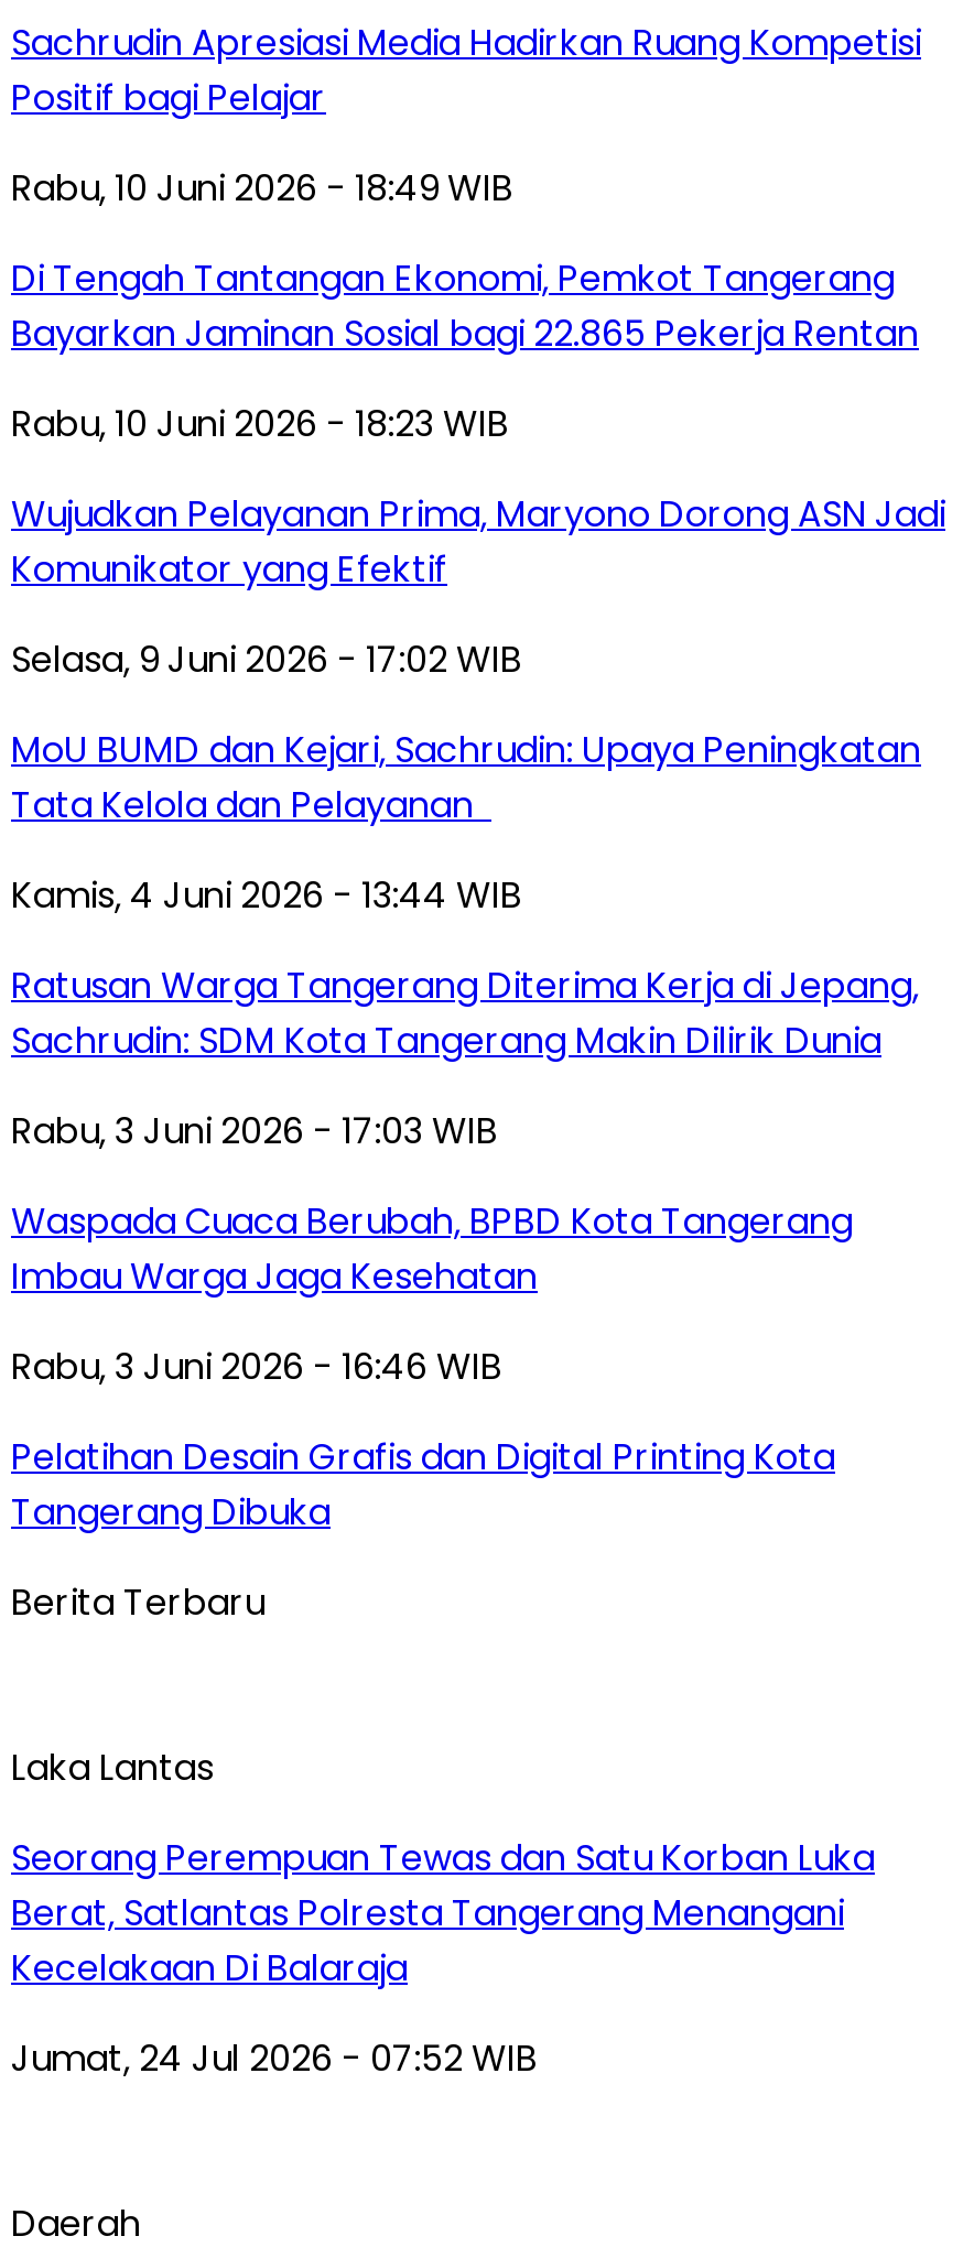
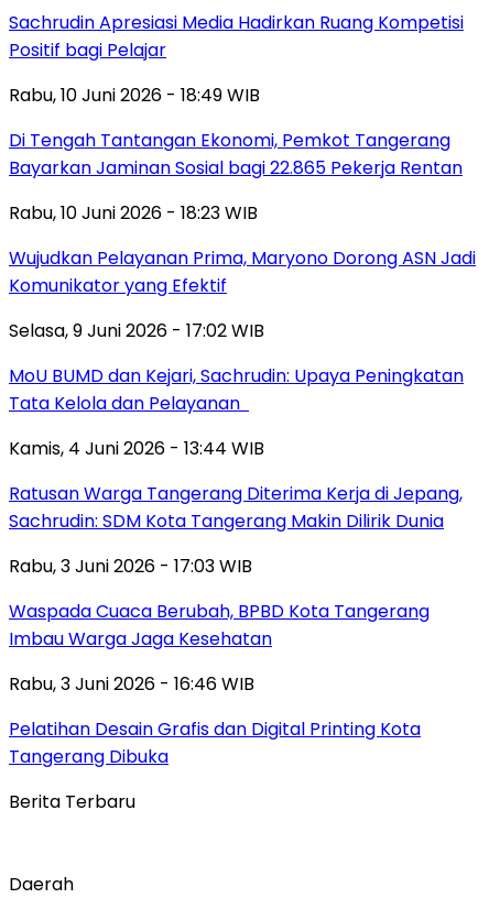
- Laka Lantas
- Seorang Perempuan Tewas dan Satu Korban Luka
- Berat, Satlantas Polresta Tangerang Menangani
- Kecelakaan Di Balaraja
- Jumat, 24 Jul 2026 - 07:52 WIB
